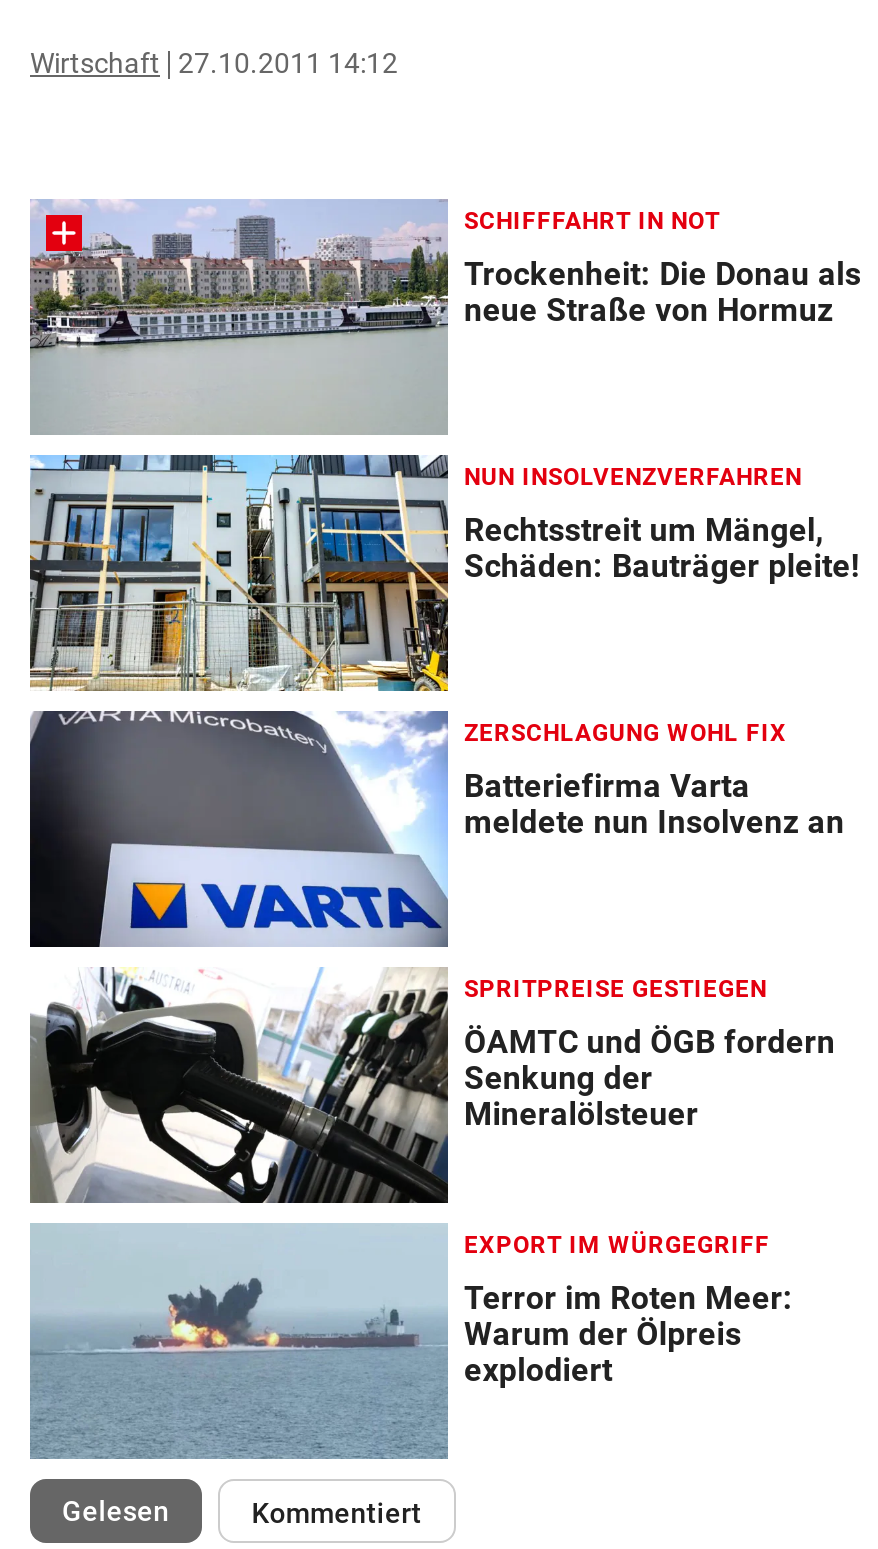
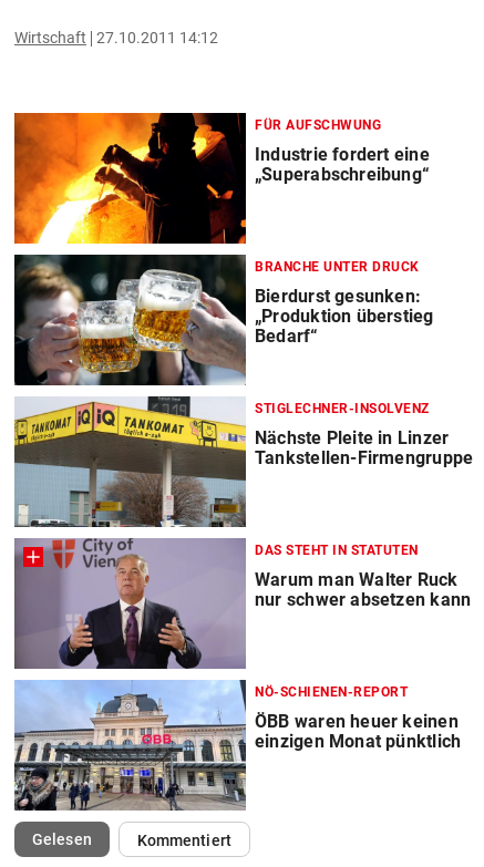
- [image]
- SCHIFFFAHRT IN NOT
+ [image]
+ FÜR AUFSCHWUNG

- Trockenheit: Die Donau als
- neue Straße von Hormuz
+ Industrie fordert eine
+ „Superabschreibung“

- [image]
- NUN INSOLVENZVERFAHREN
+ [image]
+ BRANCHE UNTER DRUCK

- Rechtsstreit um Mängel,
- Schäden: Bauträger pleite!
+ Bierdurst gesunken:
+ „Produktion überstieg
+ Bedarf“

- [image]
- ZERSCHLAGUNG WOHL FIX
+ [image]
+ STIGLECHNER-INSOLVENZ

- Batteriefirma Varta
- meldete nun Insolvenz an
+ Nächste Pleite in Linzer
+ Tankstellen-Firmengruppe

- [image]
- SPRITPREISE GESTIEGEN
+ [image]
+ DAS STEHT IN STATUTEN

- ÖAMTC und ÖGB fordern
- Senkung der
- Mineralölsteuer
+ Warum man Walter Ruck
+ nur schwer absetzen kann

- [image]
- EXPORT IM WÜRGEGRIFF
+ [image]
+ NÖ-SCHIENEN-REPORT

- Terror im Roten Meer:
- Warum der Ölpreis
- explodiert
+ ÖBB waren heuer keinen
+ einzigen Monat pünktlich
